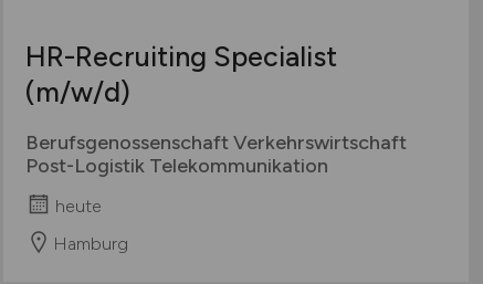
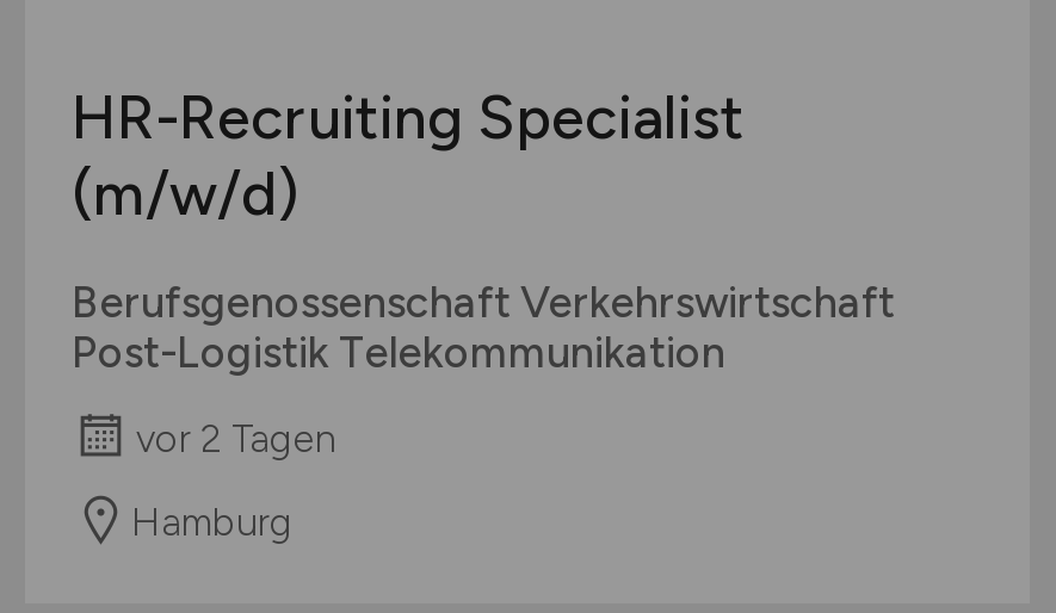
- heute
+ vor 2 Tagen
